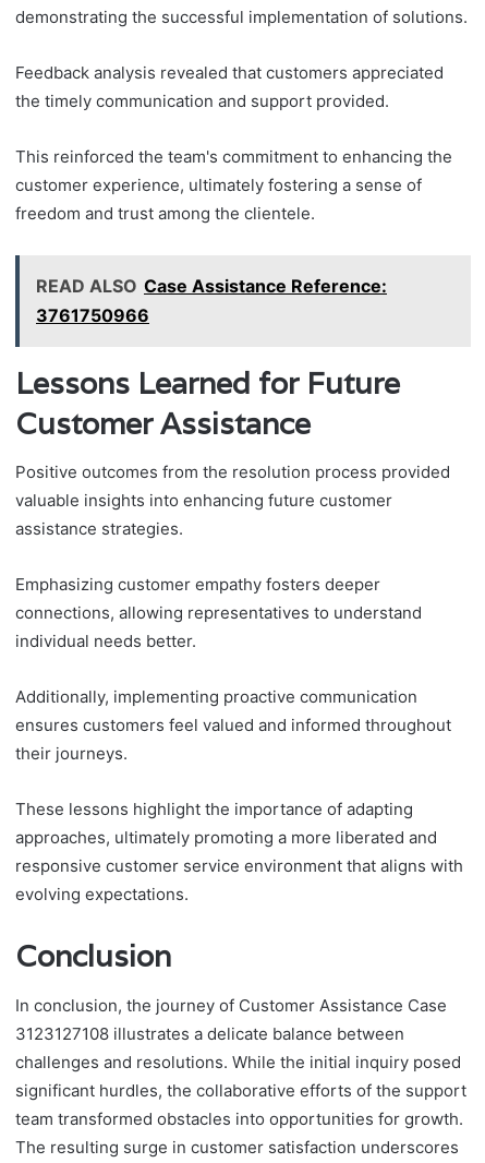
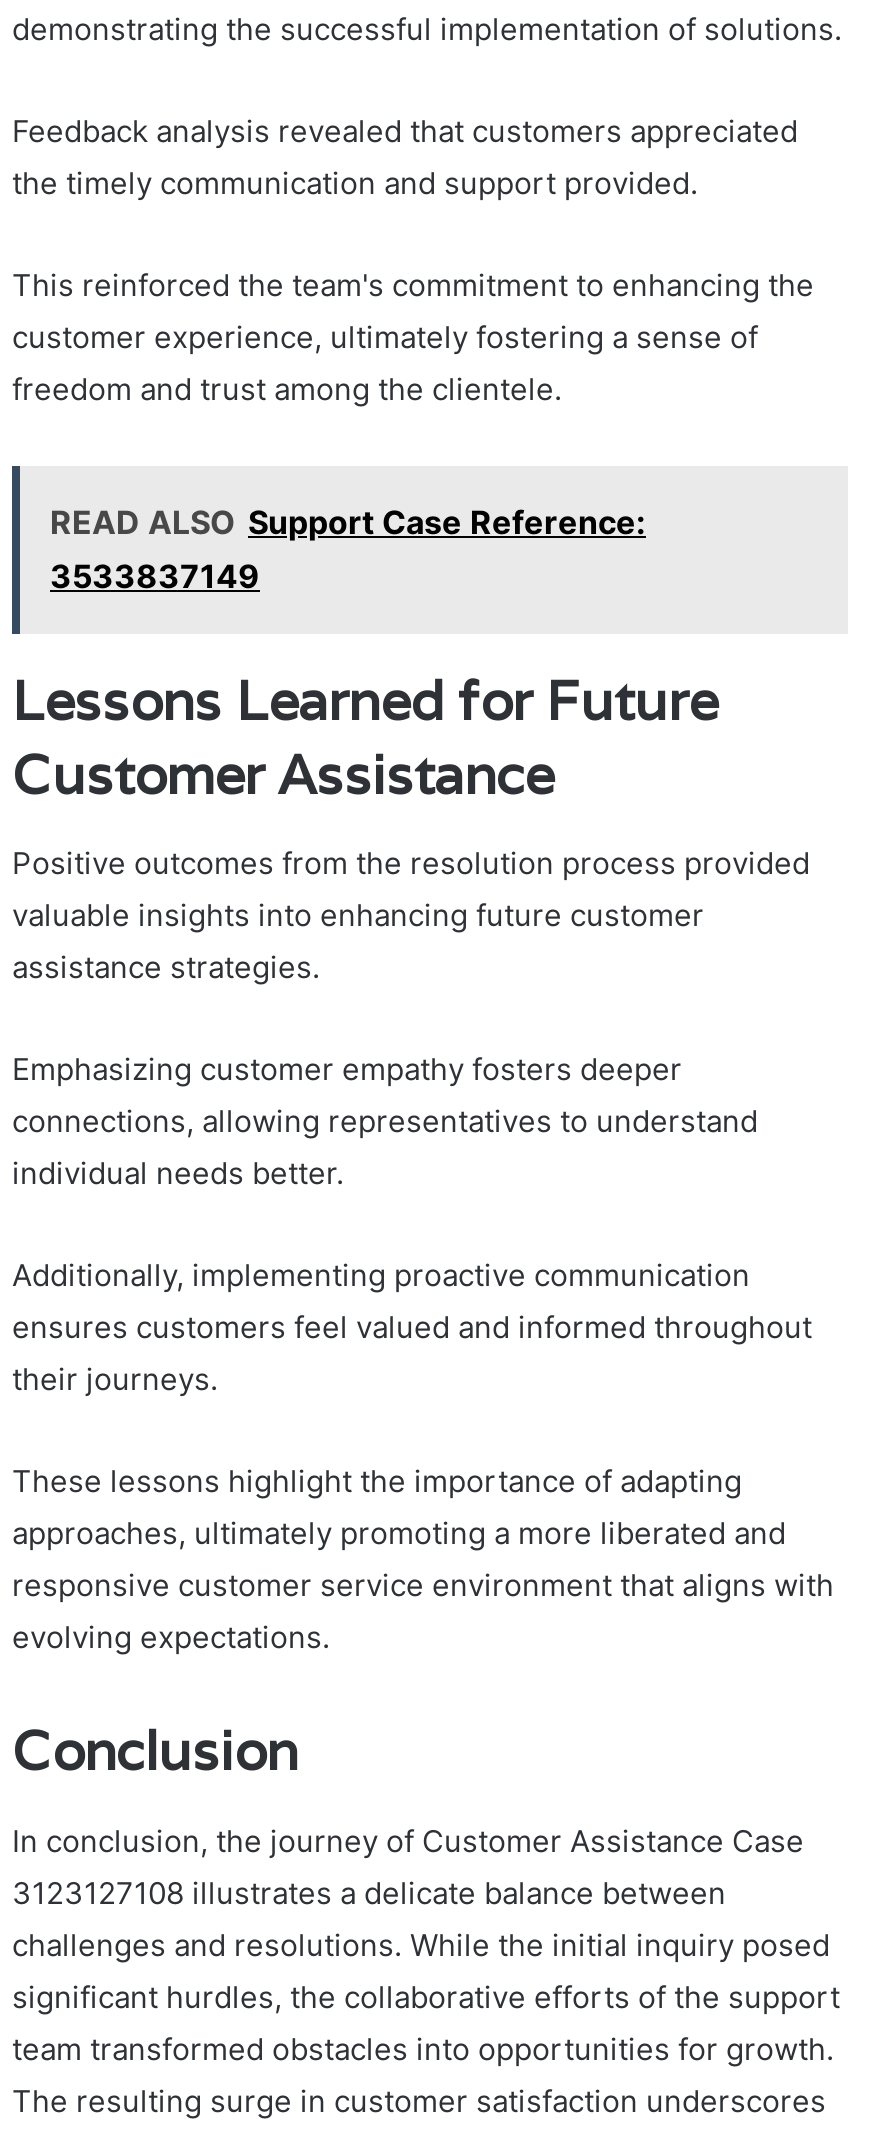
- READ ALSO Case Assistance Reference:
+ READ ALSO Support Case Reference:

- 3761750966
+ 3533837149
